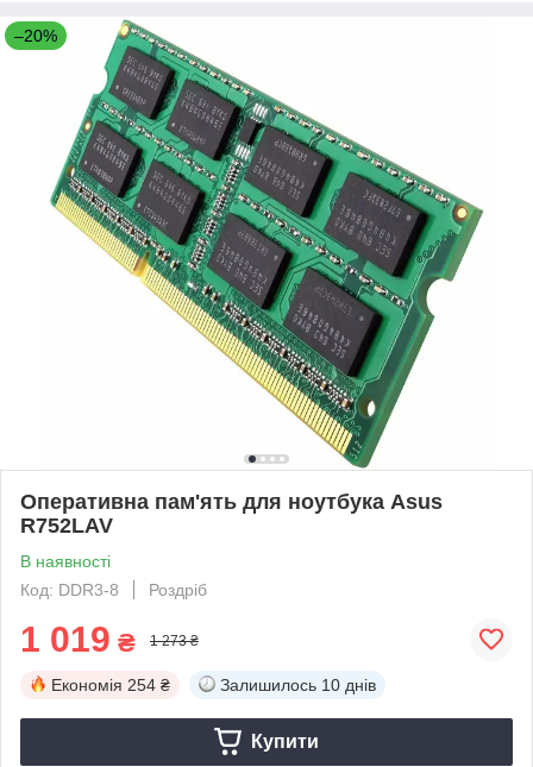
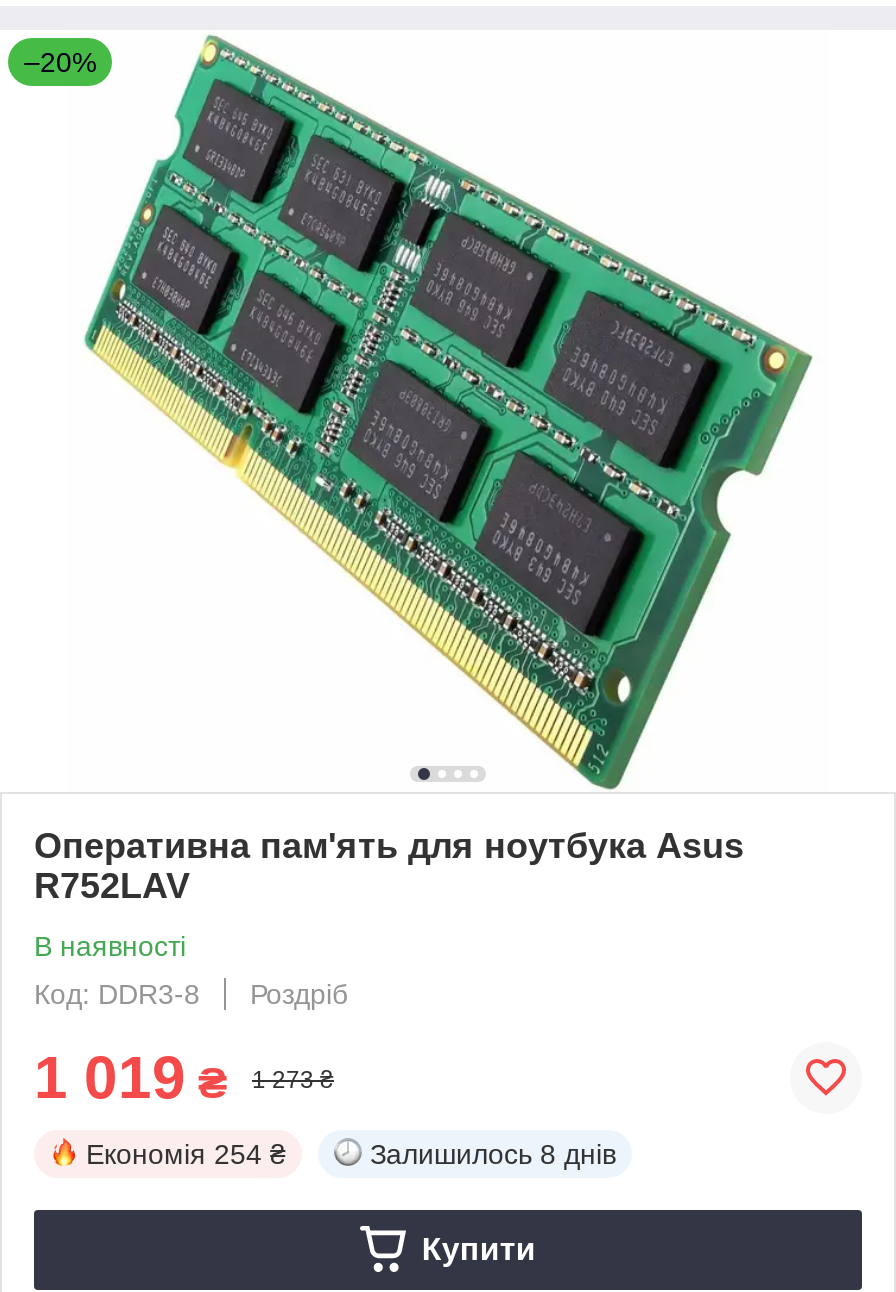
- Залишилось 10 днів
+ Залишилось 8 днів
